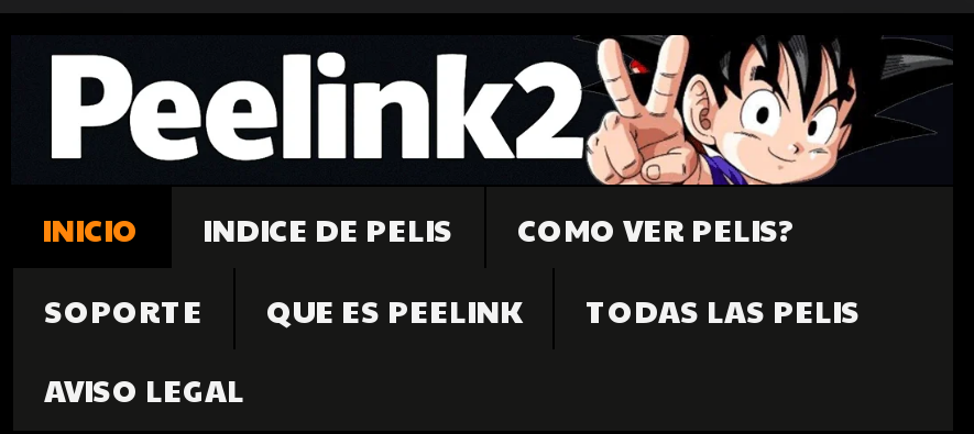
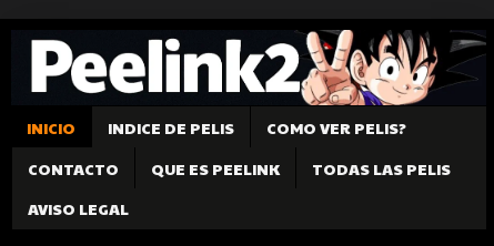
- SOPORTE
+ CONTACTO
